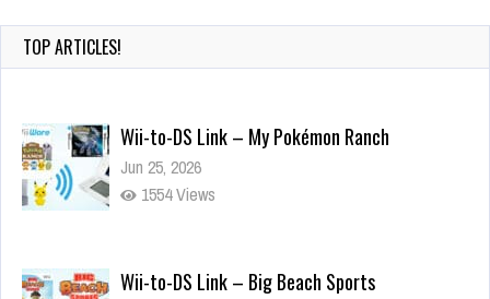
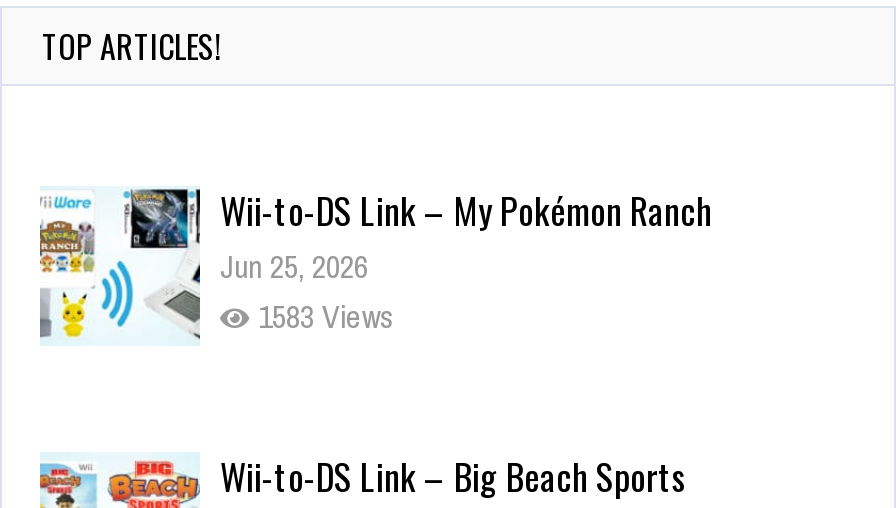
- 1554 Views
+ 1583 Views
